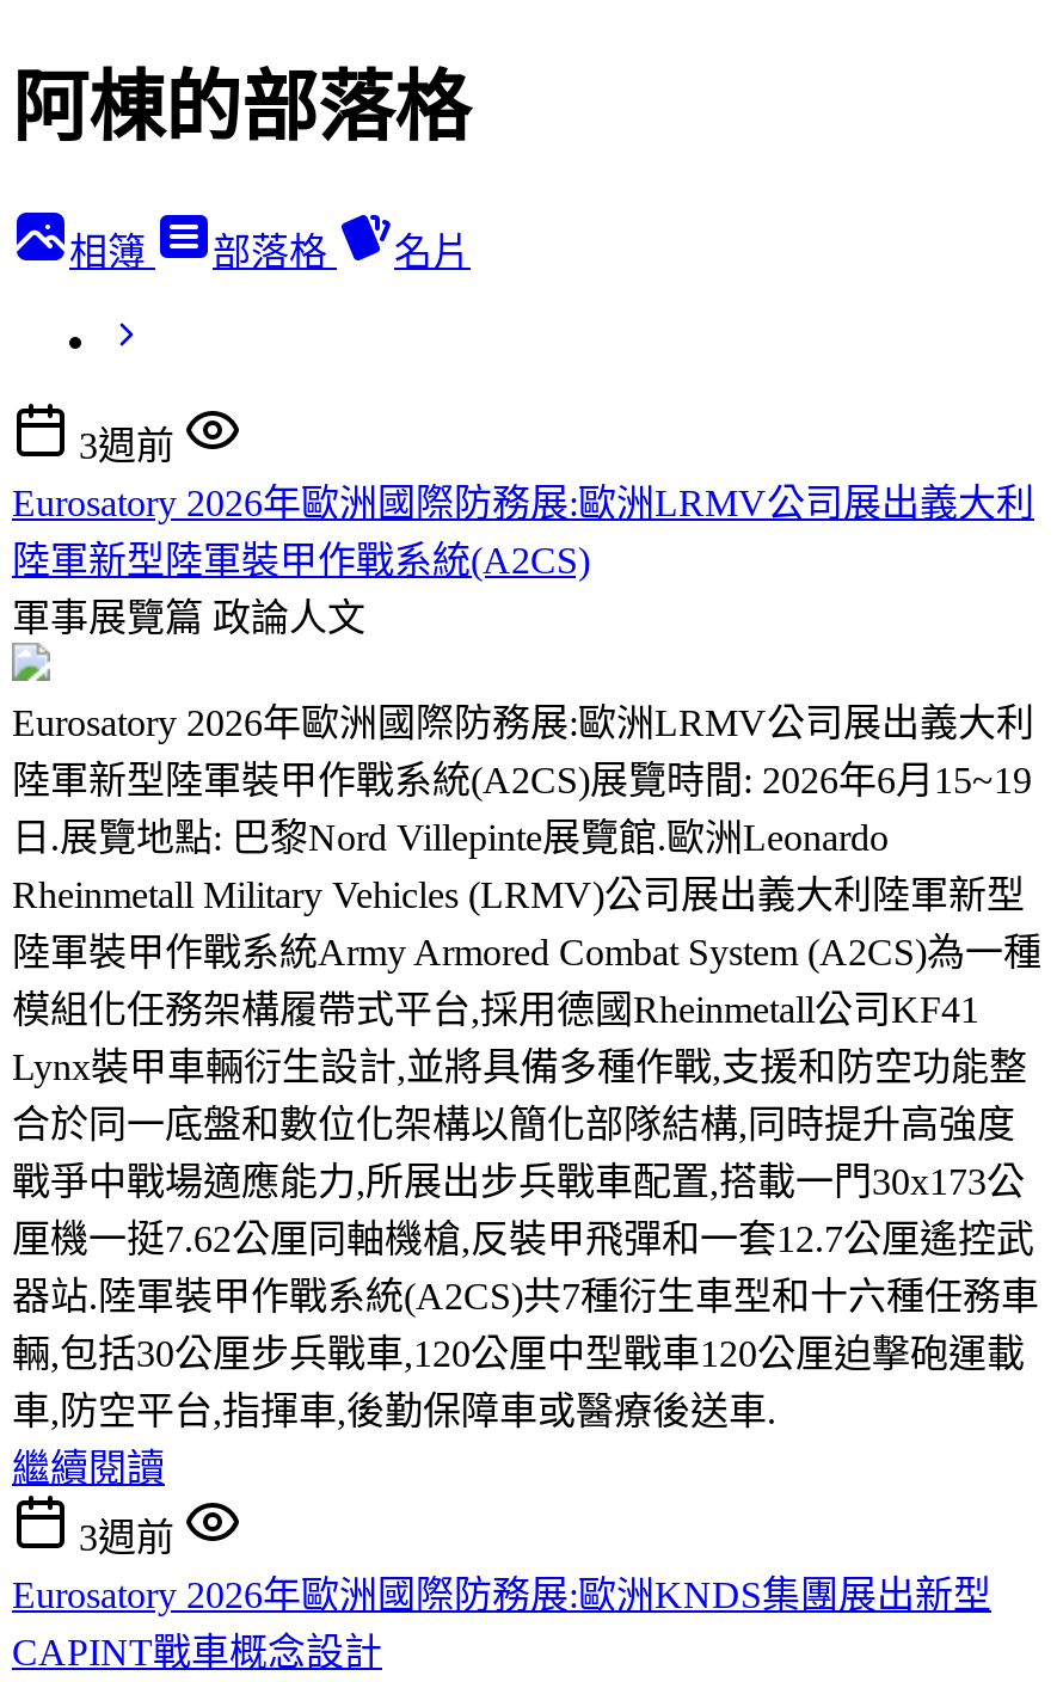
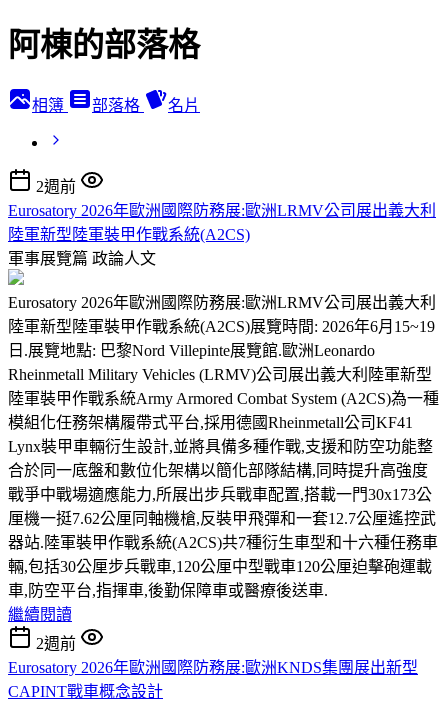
- 3週前
+ 2週前

- 3週前
+ 2週前
